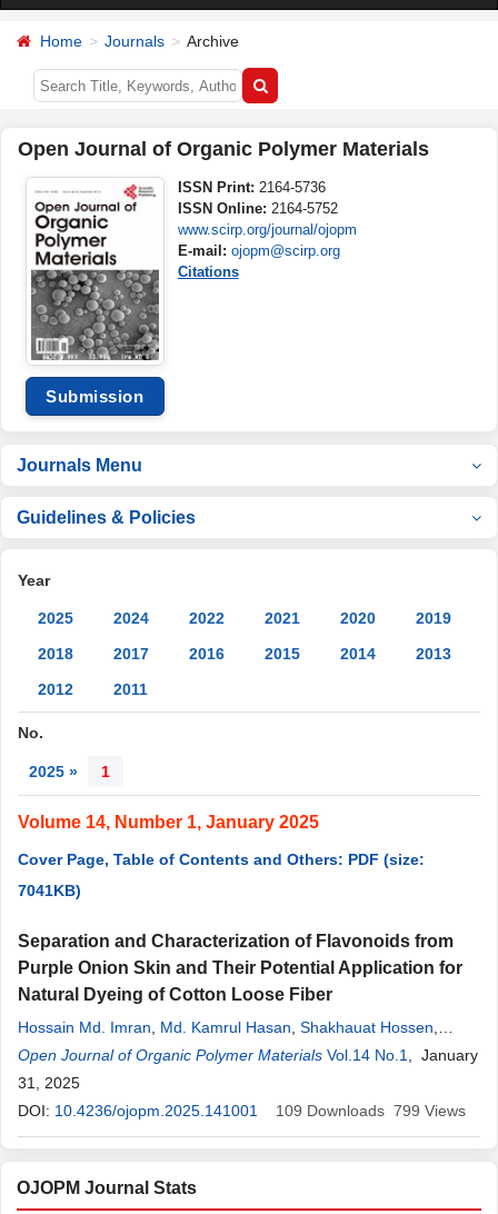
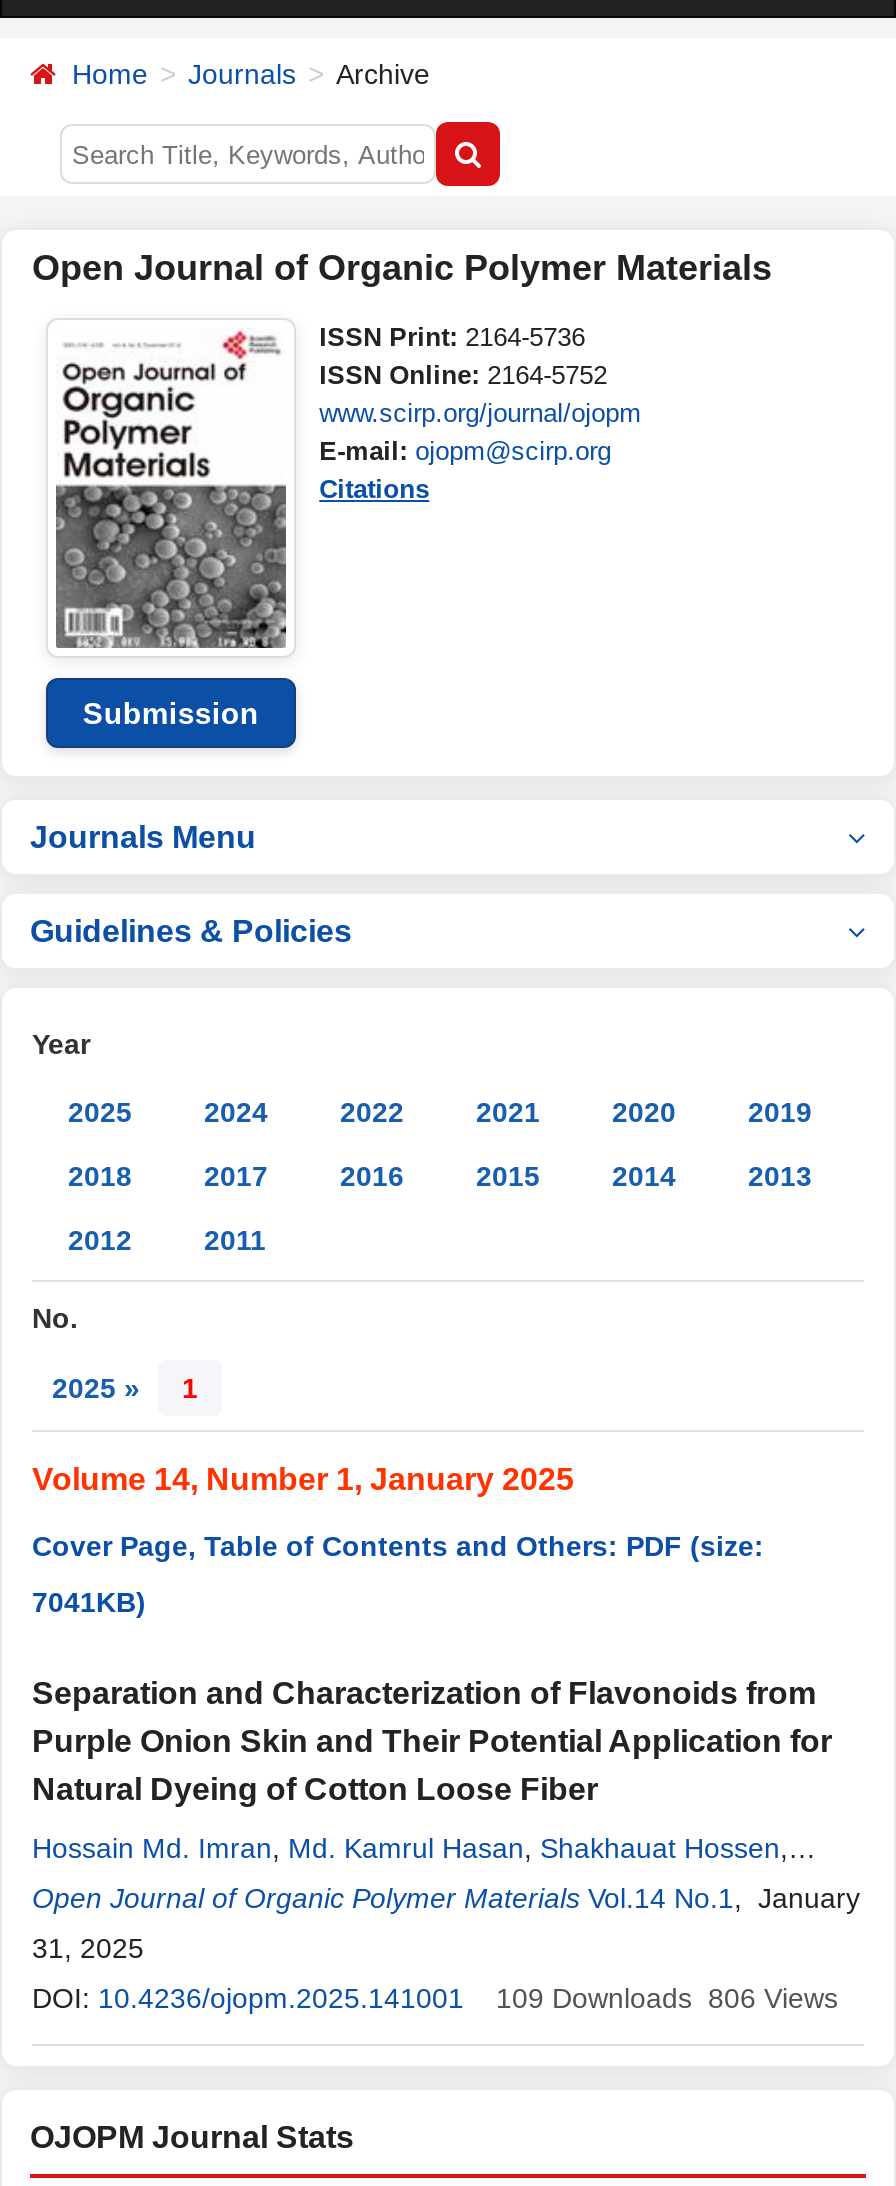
- 109 Downloads 799 Views
+ 109 Downloads 806 Views
